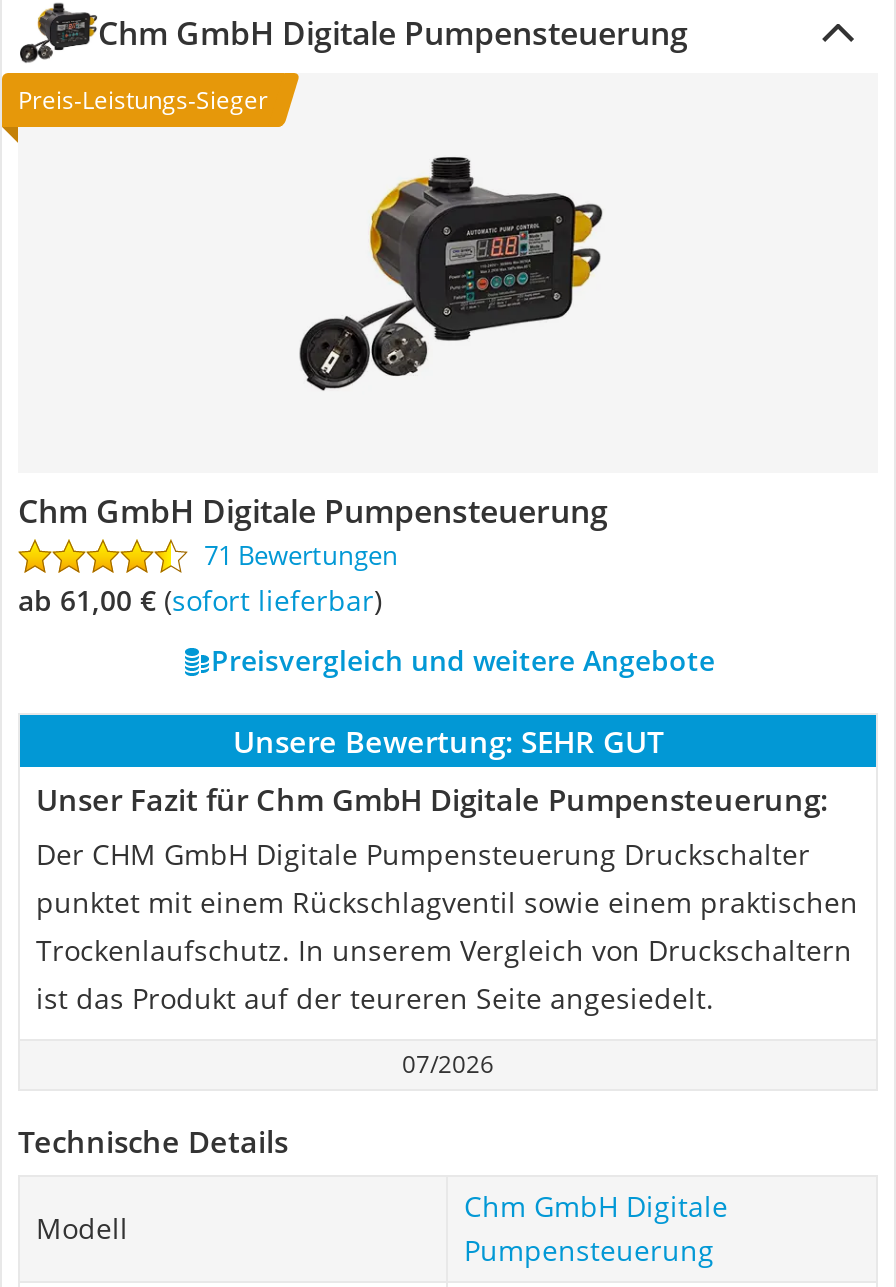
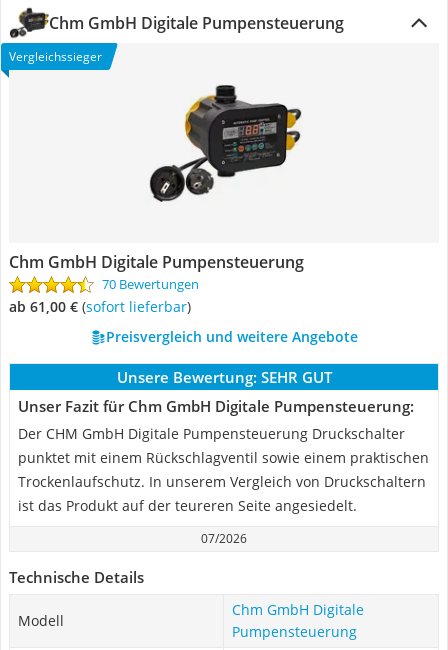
- Preis-Leistungs-Sieger
+ Vergleichssieger

- 71 Bewertungen
+ 70 Bewertungen
